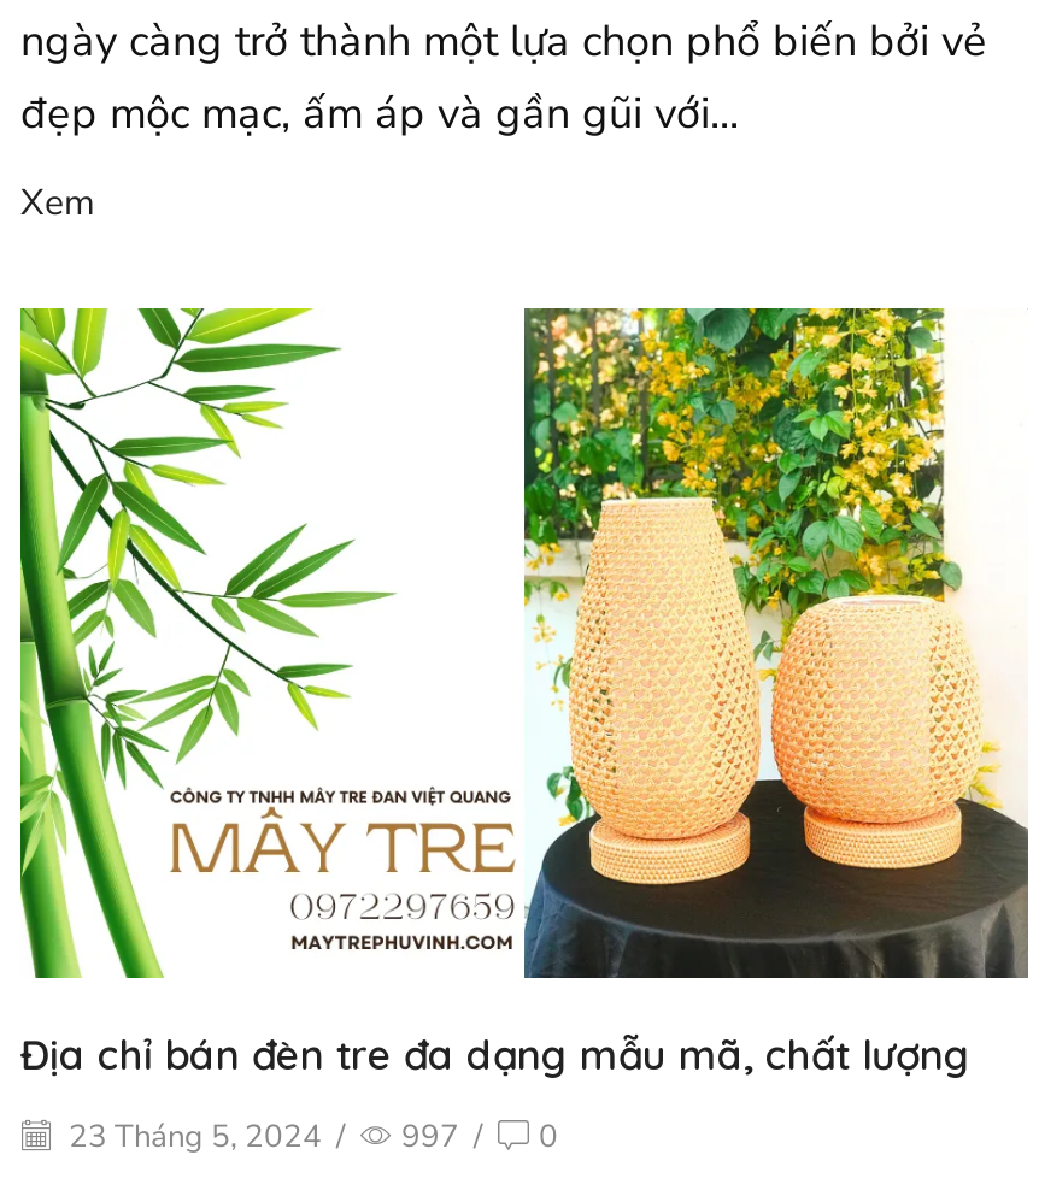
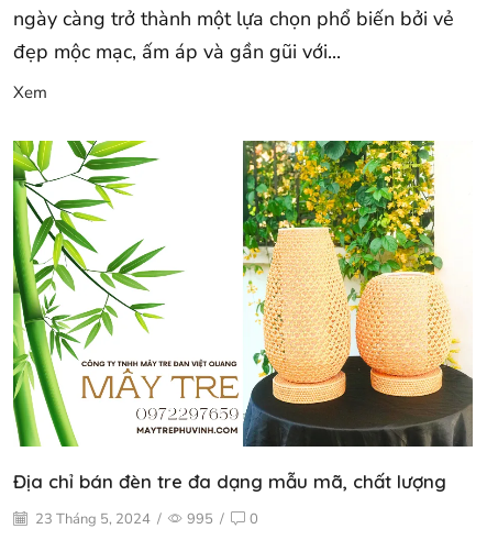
- 23 Tháng 5, 2024 / 997 / 0
+ 23 Tháng 5, 2024 / 995 / 0
